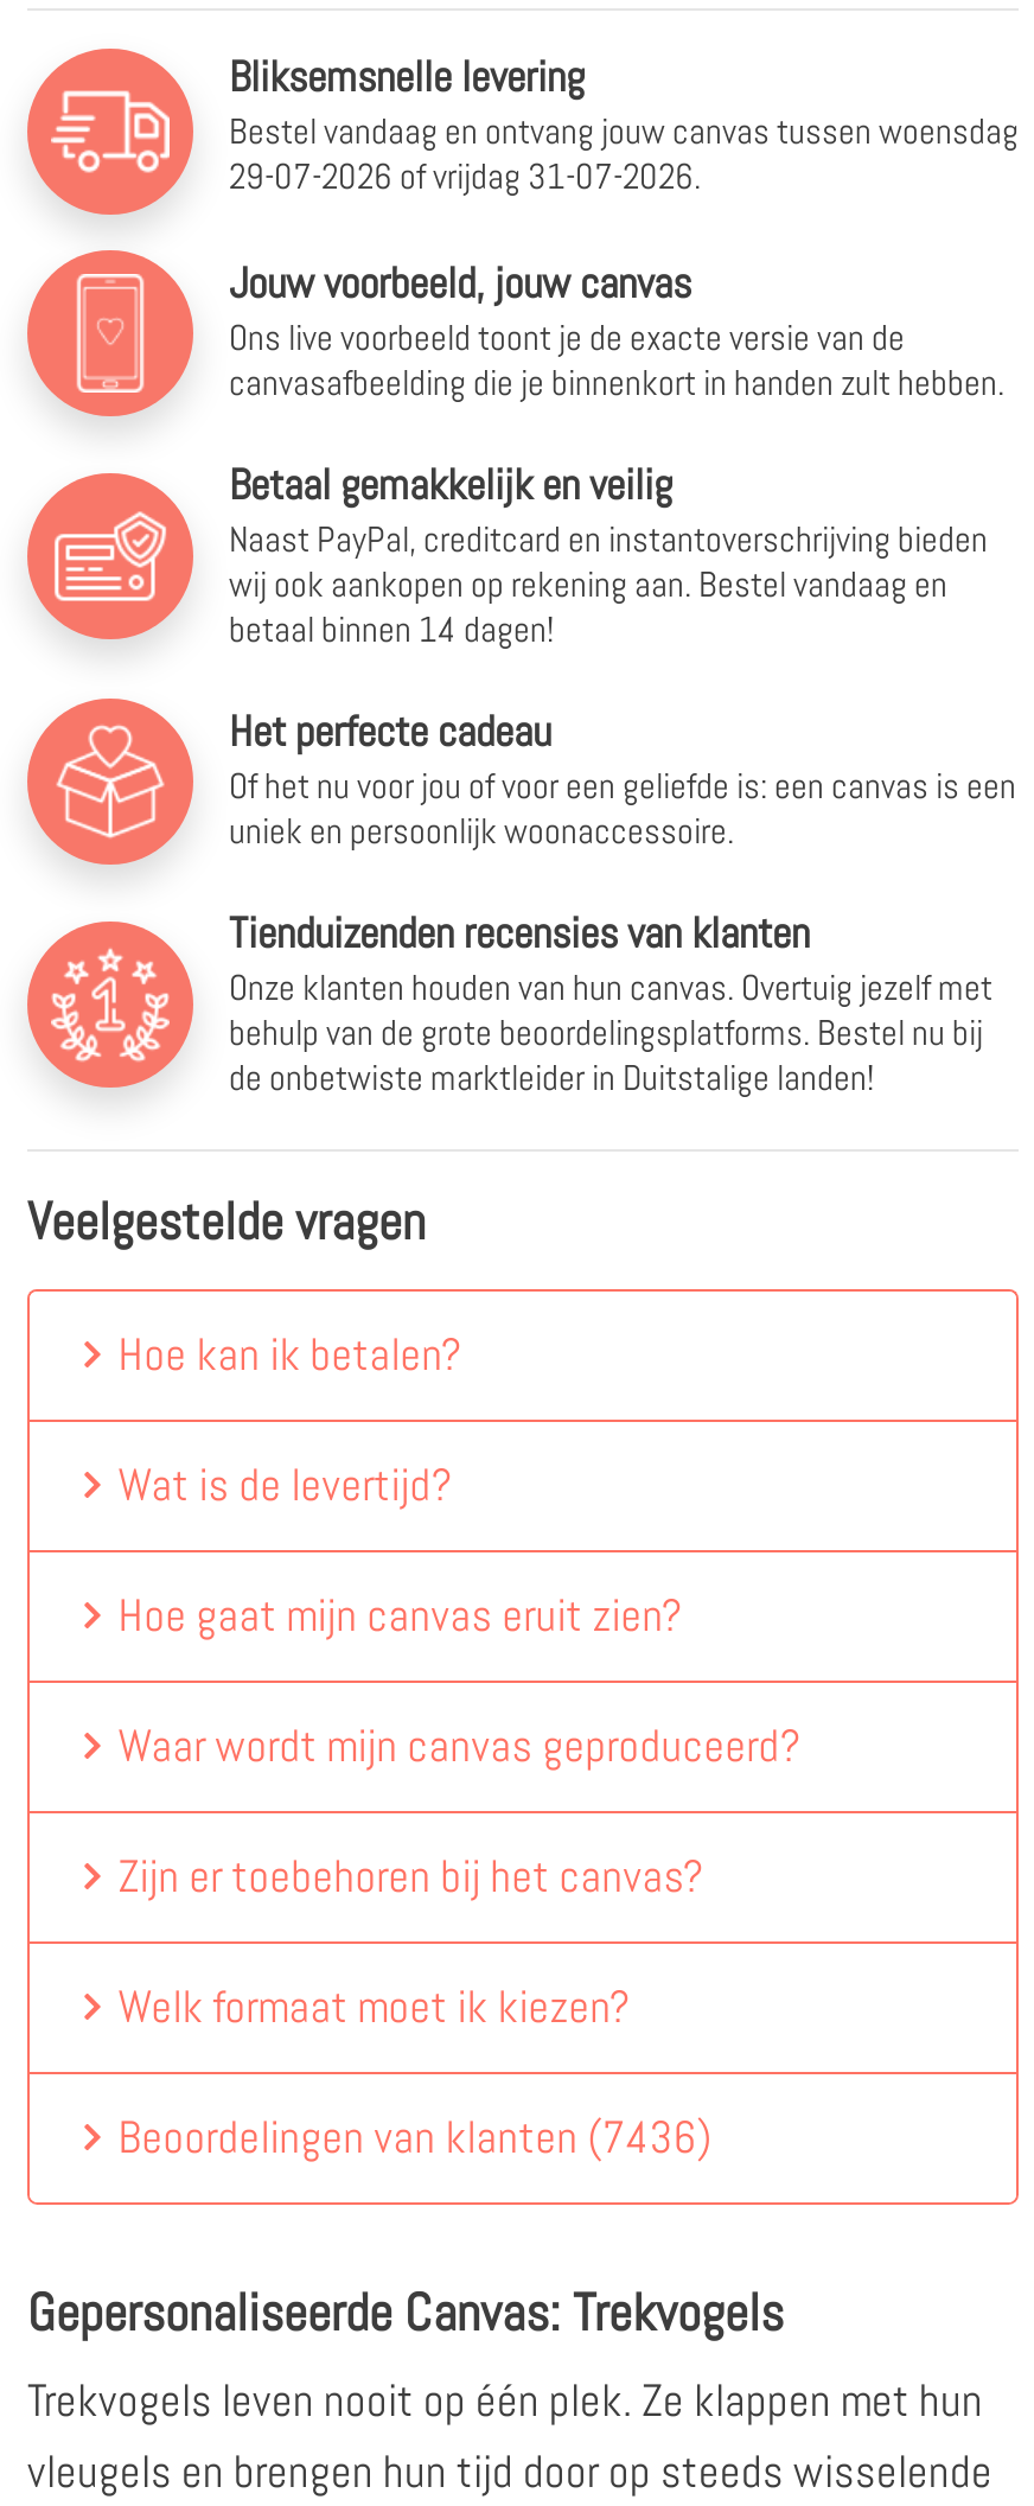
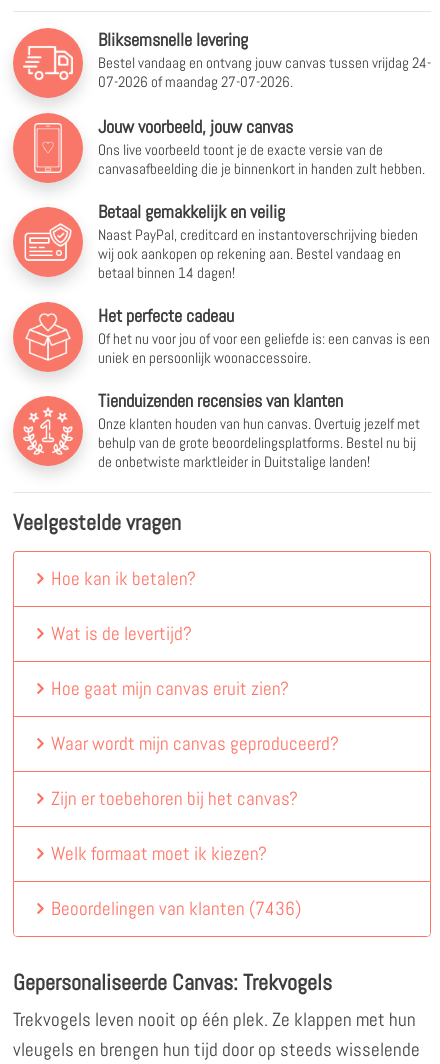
- Bestel vandaag en ontvang jouw canvas tussen woensdag
- 29-07-2026 of vrijdag 31-07-2026.
+ Bestel vandaag en ontvang jouw canvas tussen vrijdag 24-
+ 07-2026 of maandag 27-07-2026.
